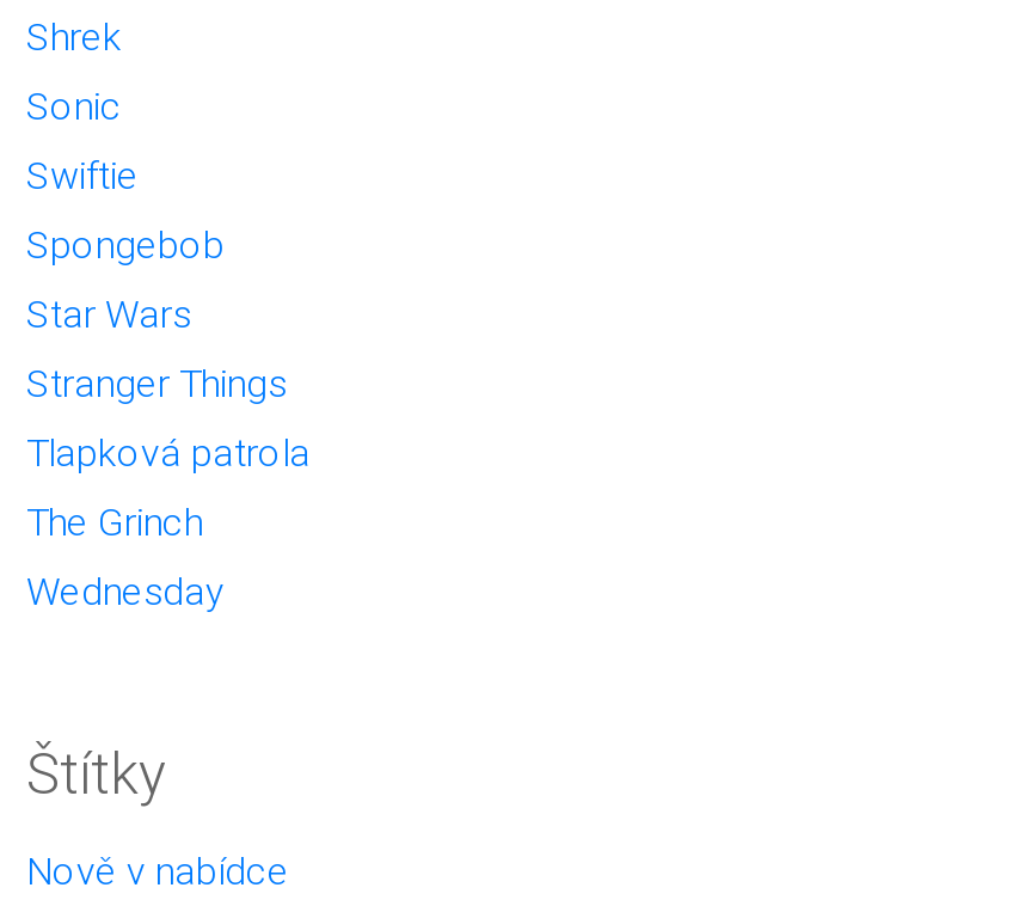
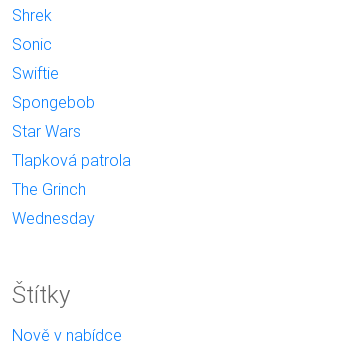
- Stranger Things
